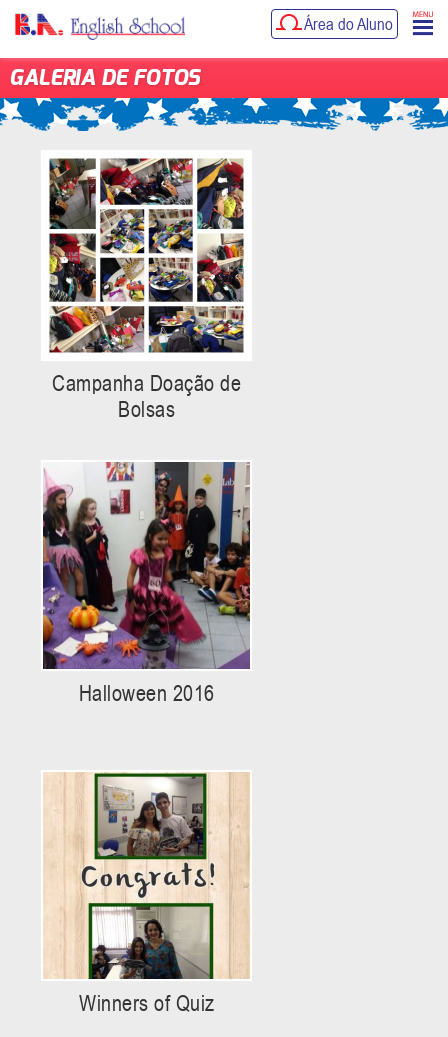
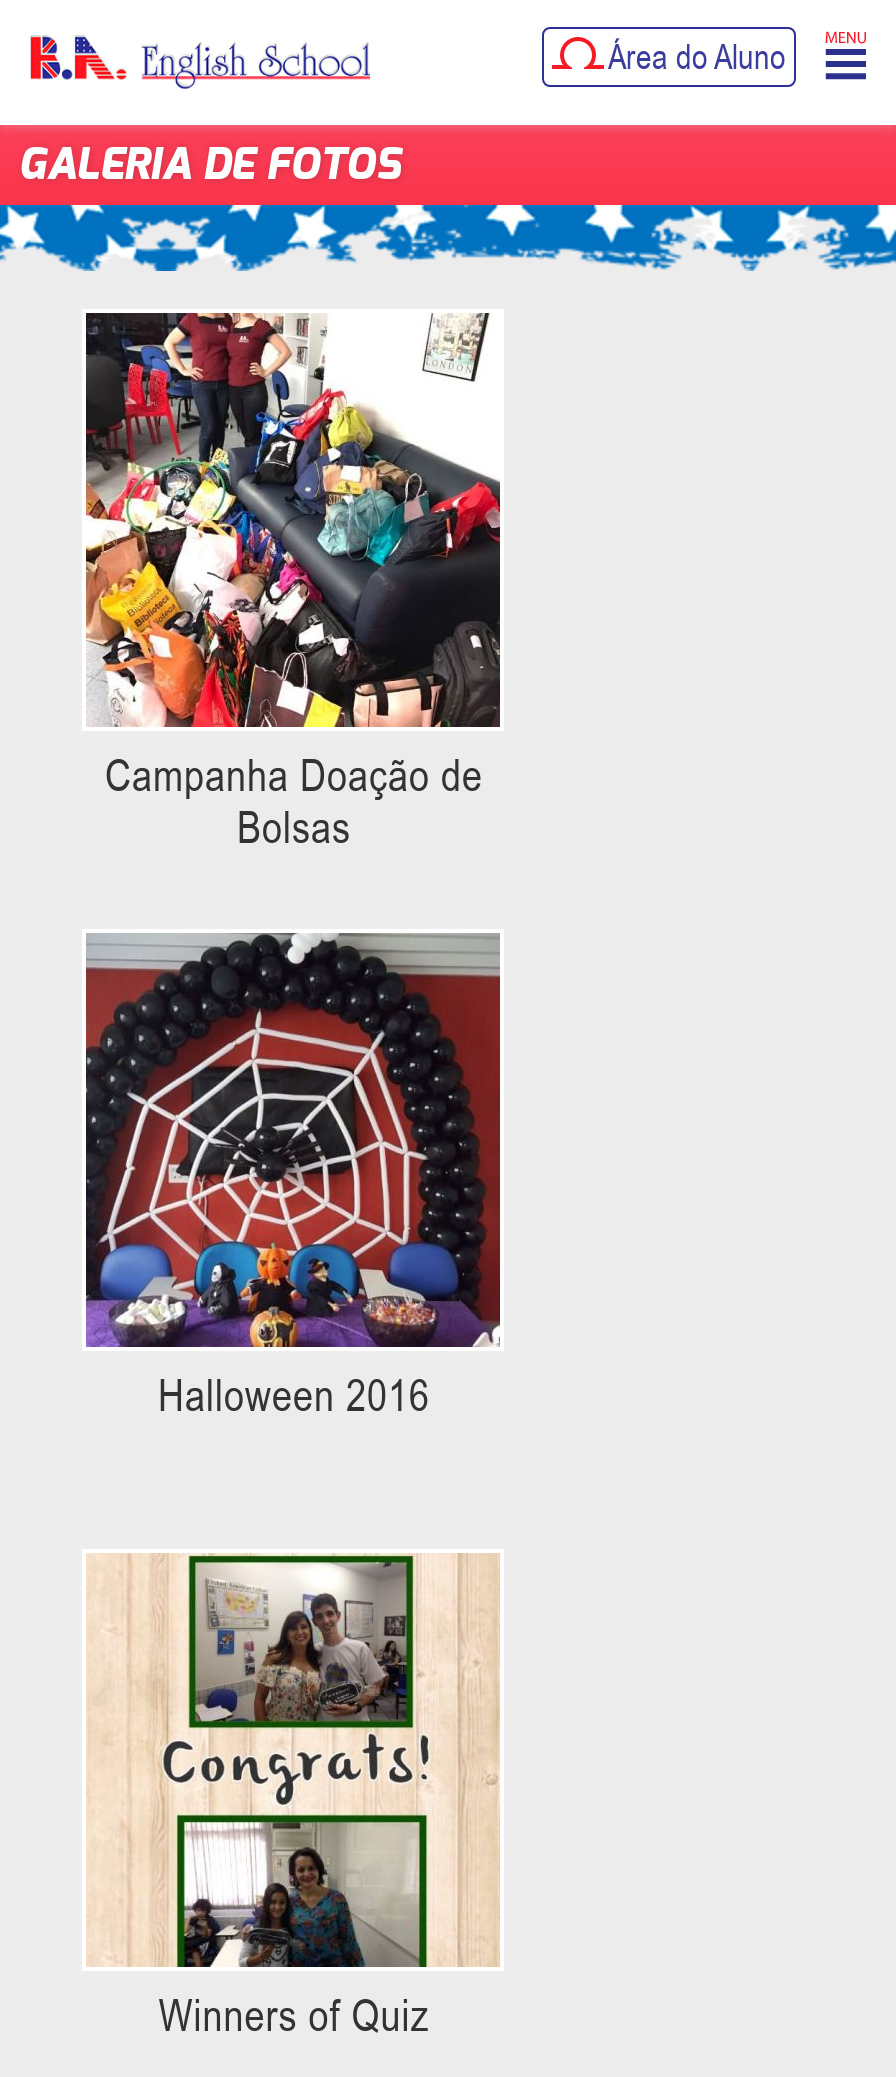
- [image]
+ [image]

- [image]
+ [image]
